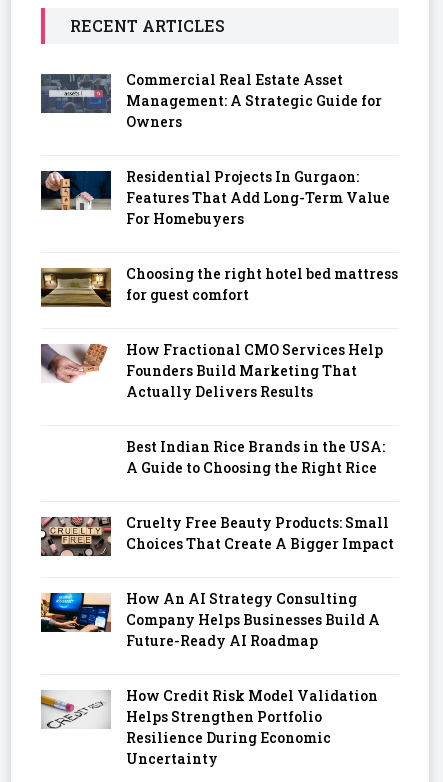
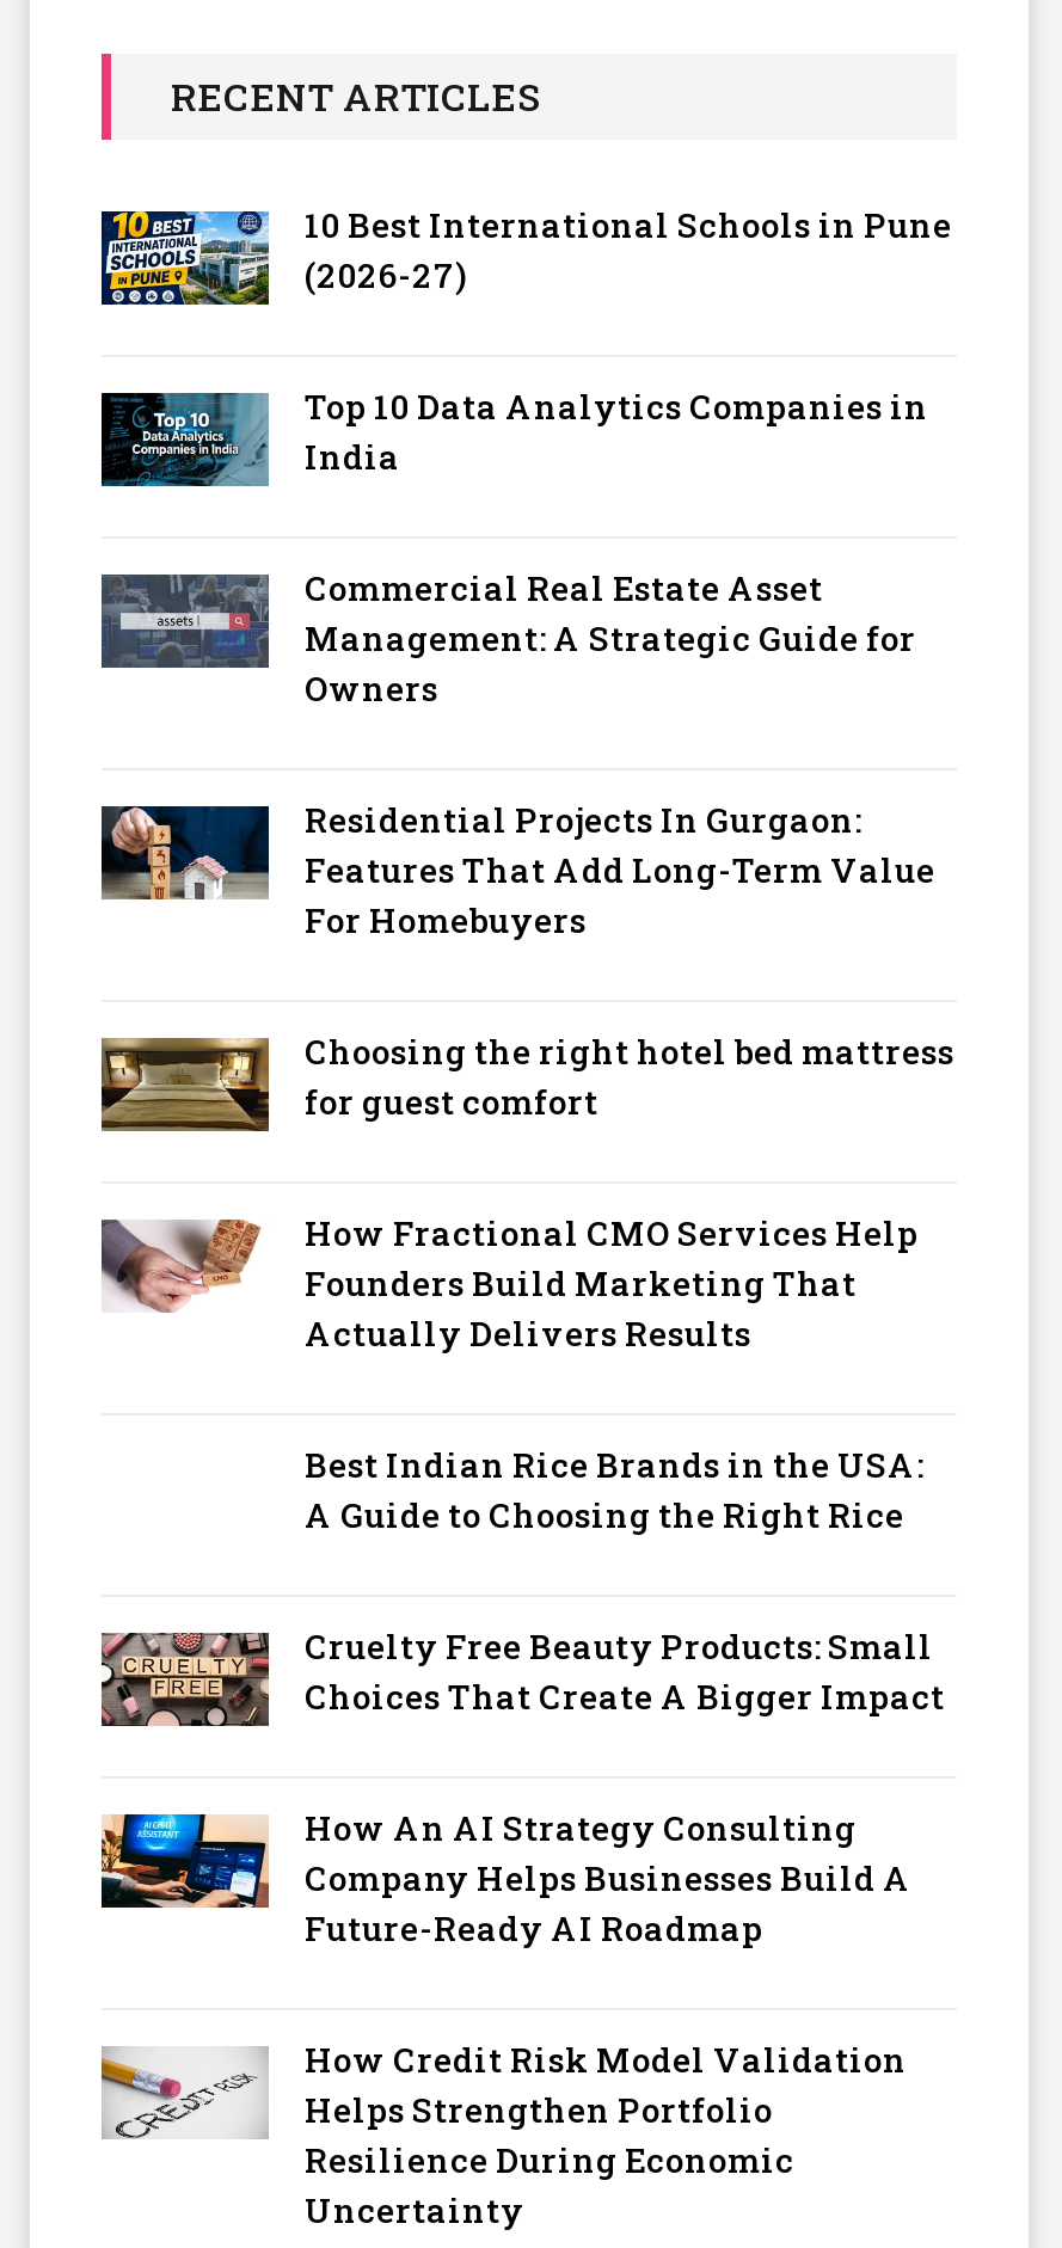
+ [image]

+ [image]
+ 10 Best International Schools in Pune
+ (2026-27)
+ Top 10 Data Analytics Companies in
+ India
